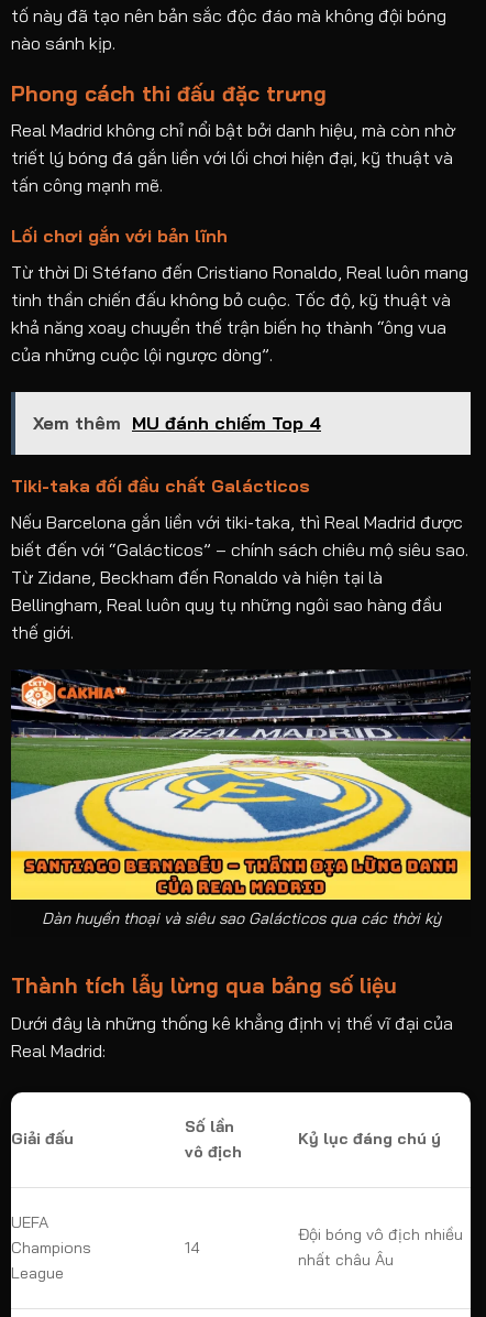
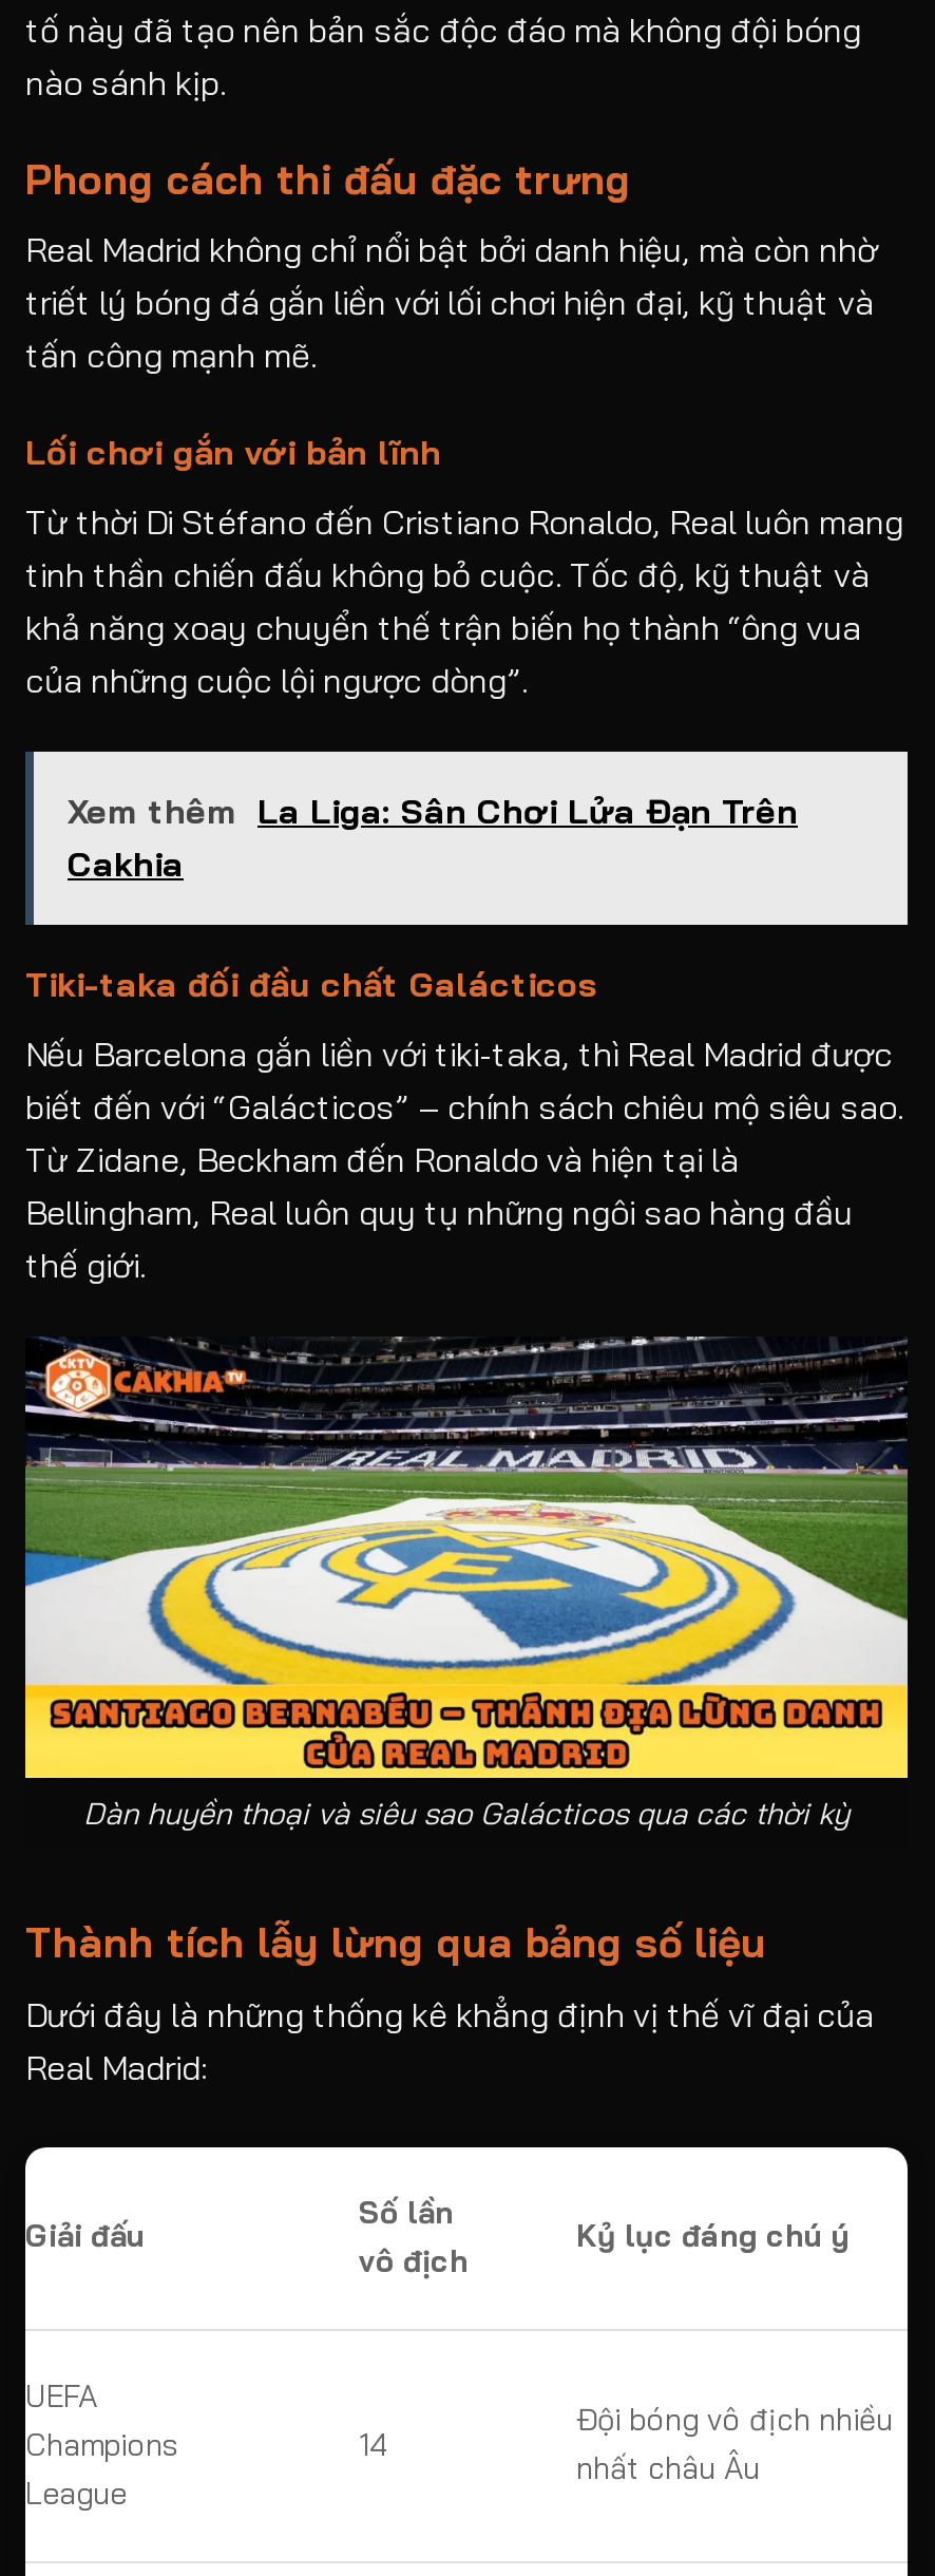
- Xem thêm MU đánh chiếm Top 4
+ Xem thêm La Liga: Sân Chơi Lửa Đạn Trên
+ Cakhia
